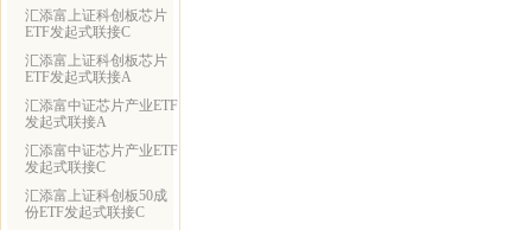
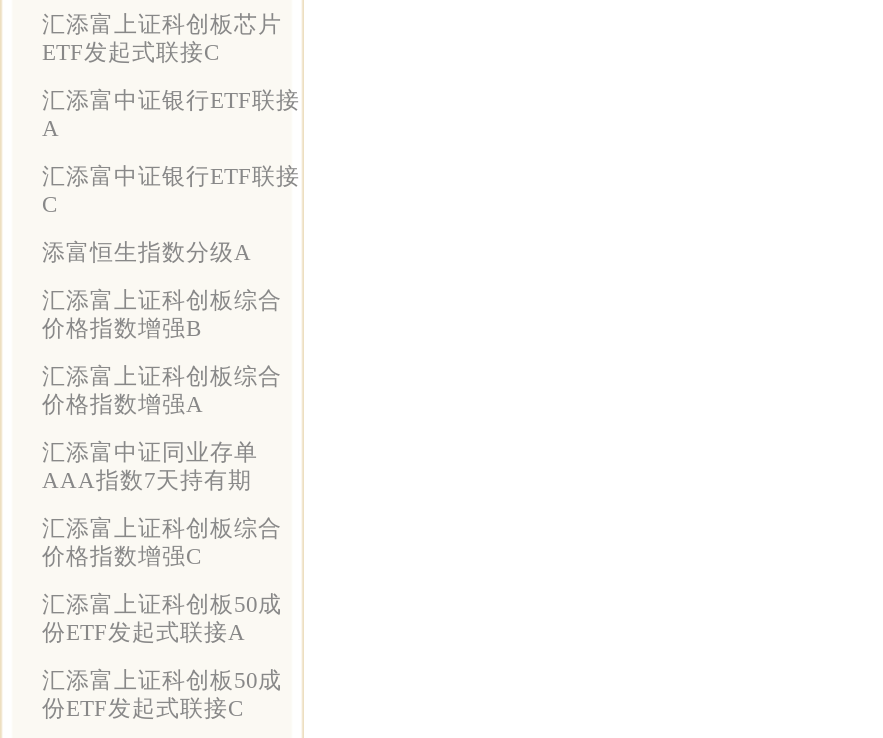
- 汇添富上证科创板芯片
- ETF发起式联接A
- 汇添富中证芯片产业ETF
- 发起式联接A
- 汇添富中证芯片产业ETF
- 发起式联接C
+ 汇添富中证银行ETF联接
+ A
+ 汇添富中证银行ETF联接
+ C
+ 添富恒生指数分级A
+ 汇添富上证科创板综合
+ 价格指数增强B
+ 汇添富上证科创板综合
+ 价格指数增强A
+ 汇添富中证同业存单
+ AAA指数7天持有期
+ 汇添富上证科创板综合
+ 价格指数增强C
+ 汇添富上证科创板50成
+ 份ETF发起式联接A
